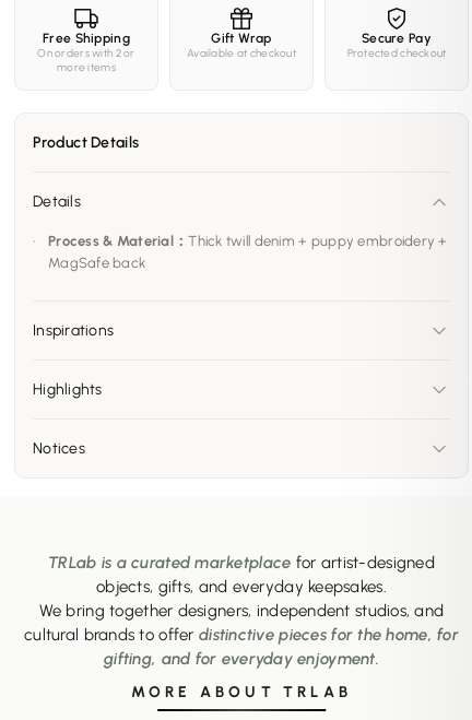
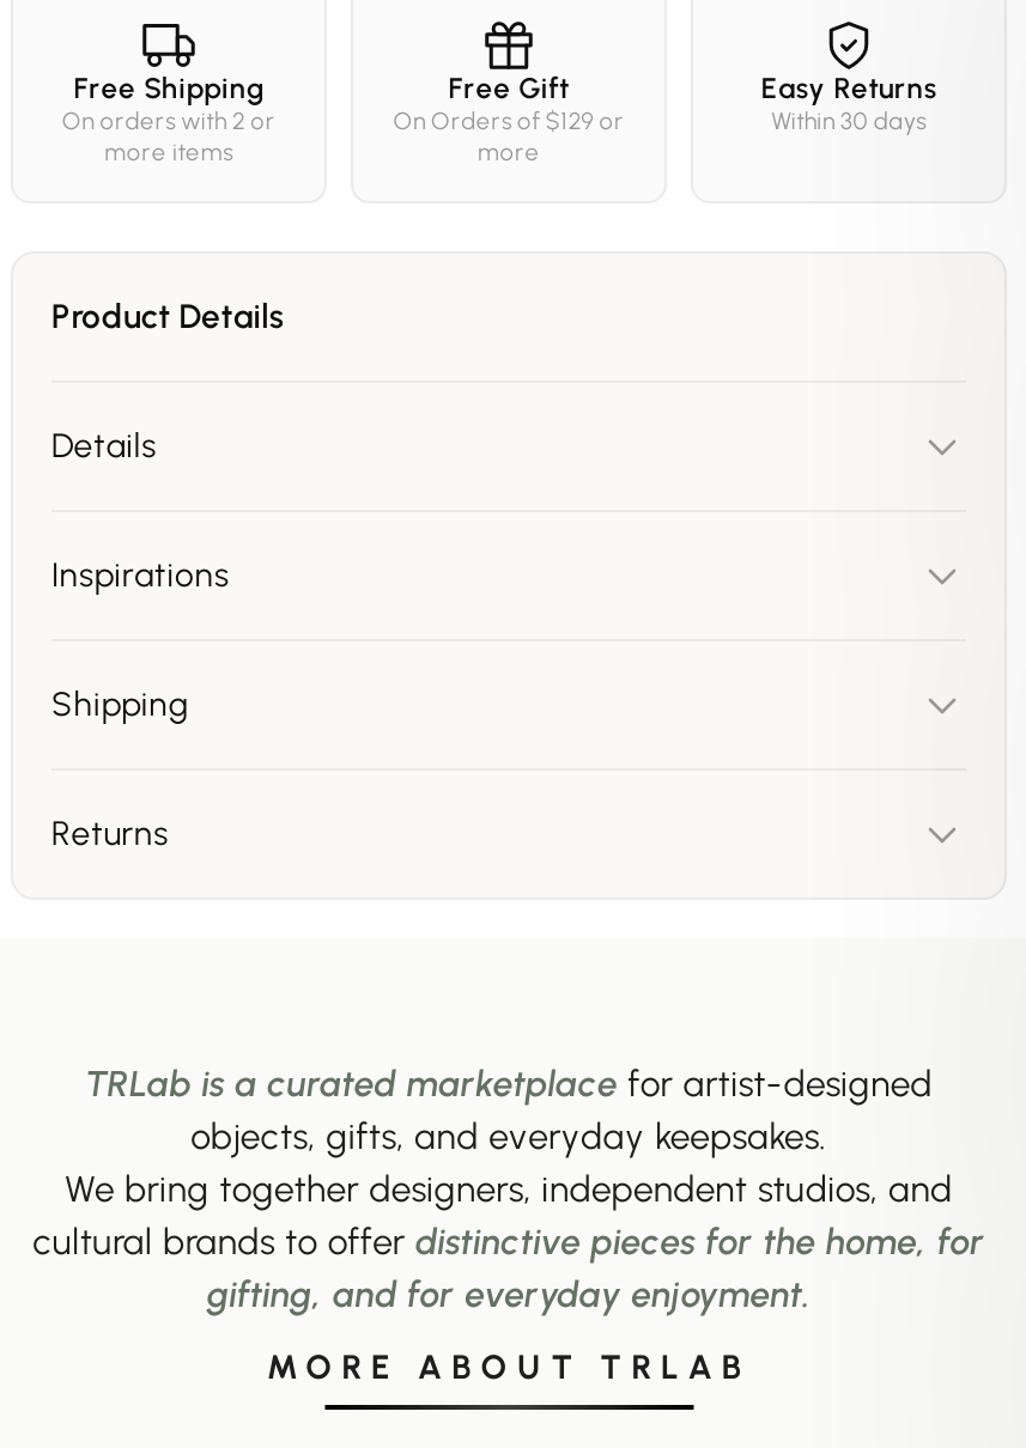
- Gift Wrap
- Available at checkout
+ Free Gift
+ On Orders of $129 or
+ more

- Secure Pay
- Protected checkout
+ Easy Returns
+ Within 30 days

- Process & Material：Thick twill denim + puppy embroidery +
- MagSafe back

- Highlights
+ Shipping

- Notices
+ Returns
